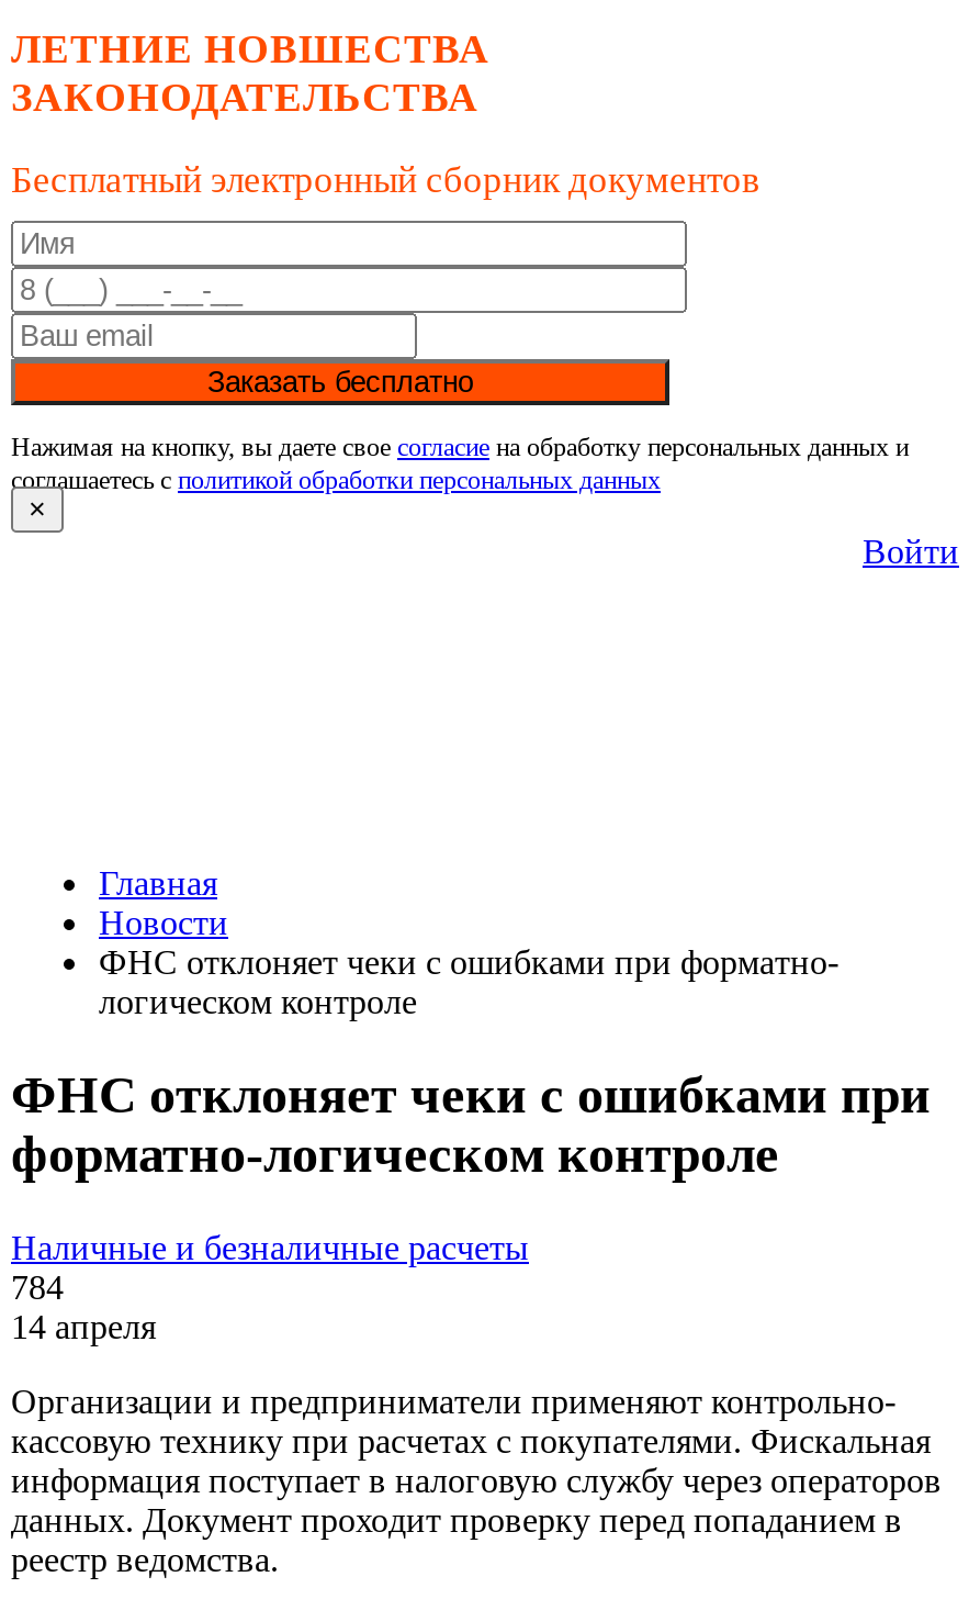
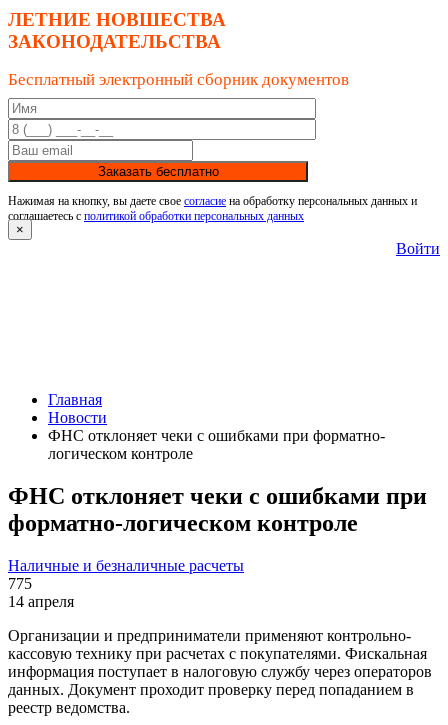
- 784
+ 775
